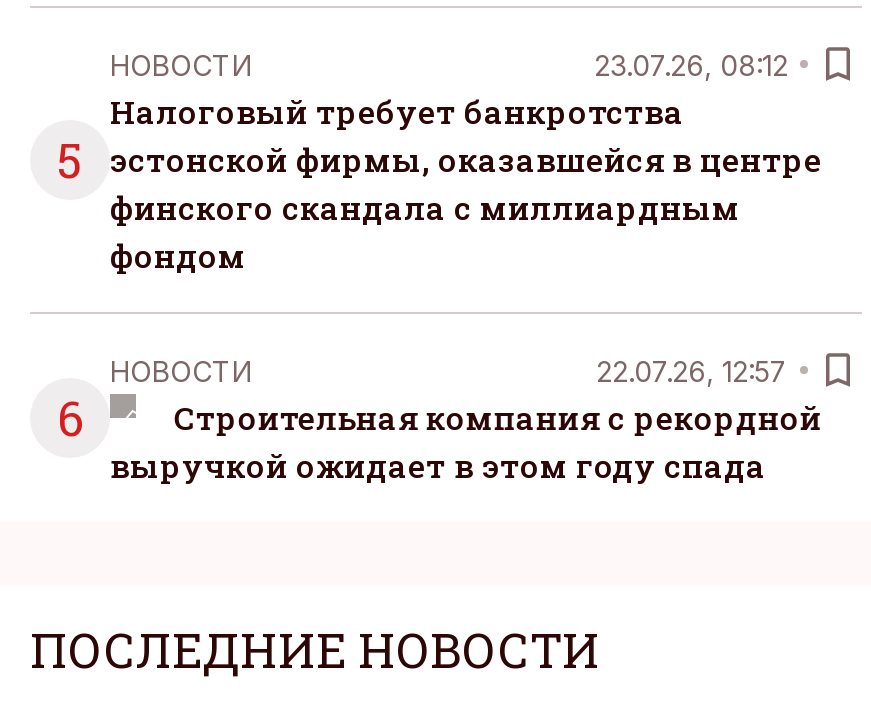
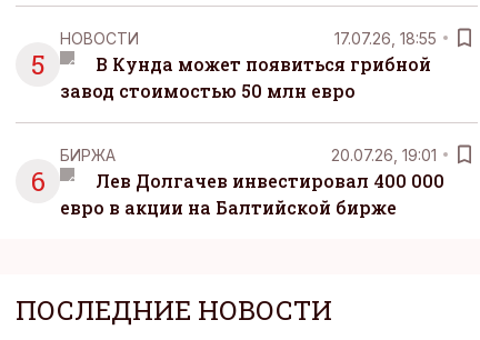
- 23.07.26, 08:12
- Налоговый требует банкротства
- эстонской фирмы, оказавшейся в центре
- финского скандала с миллиардным
- фондом
+ 17.07.26, 18:55
+ В Кунда может появиться грибной
+ завод стоимостью 50 млн евро

- НОВОСТИ
- 22.07.26, 12:57
- Строительная компания с рекордной
- выручкой ожидает в этом году спада
+ БИРЖА
+ 20.07.26, 19:01
+ Лев Долгачев инвестировал 400 000
+ евро в акции на Балтийской бирже
